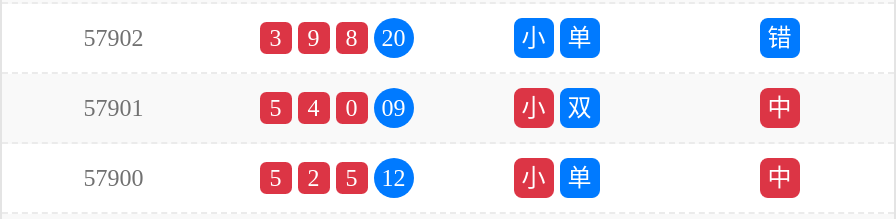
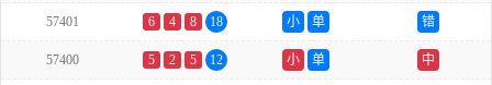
- 57902
- 3
- 9
+ 57401
+ 6
+ 4

- 20
+ 18

- 57901
- 5
- 4
- 0
- 09
- 小
- 双
- 中
- 57900
+ 57400
